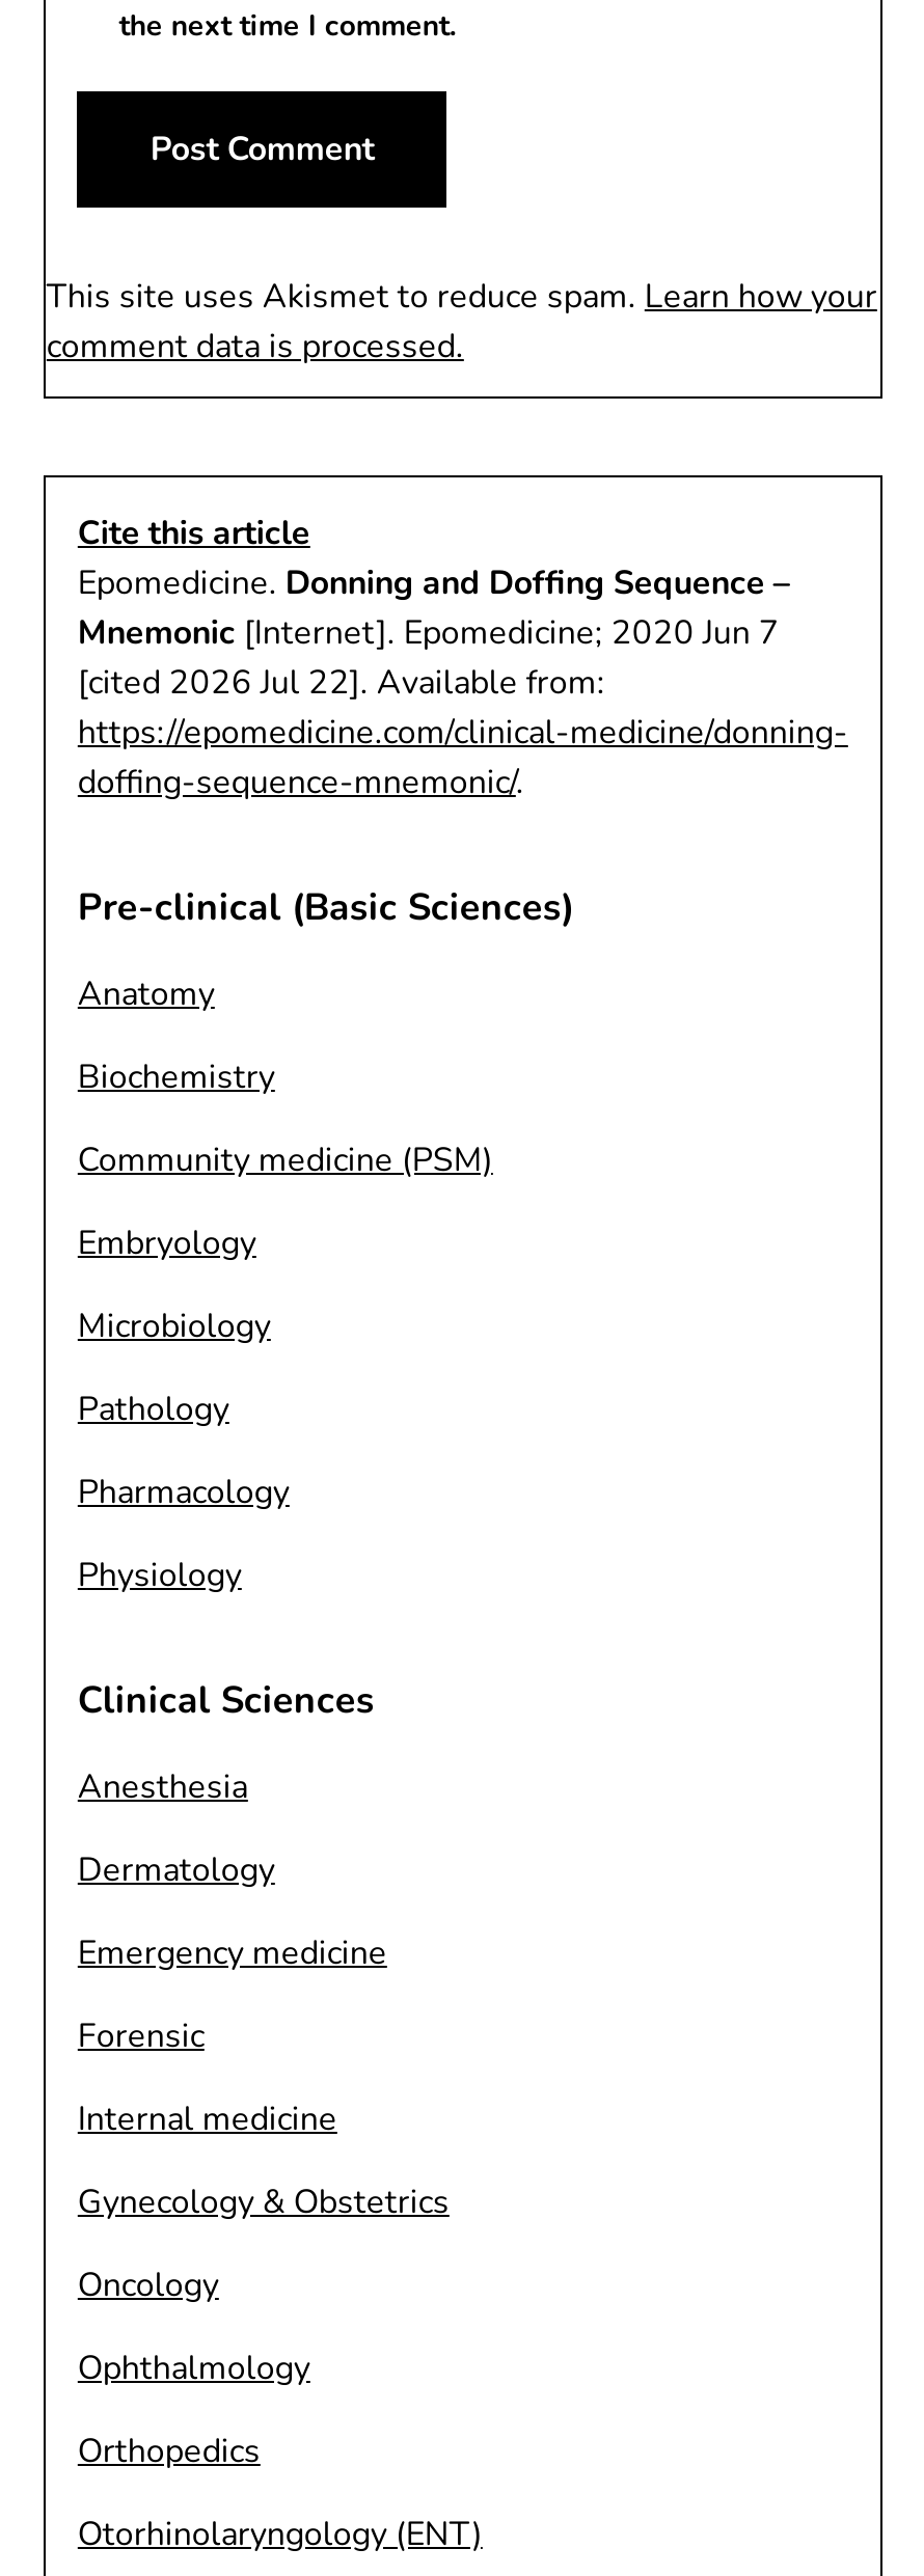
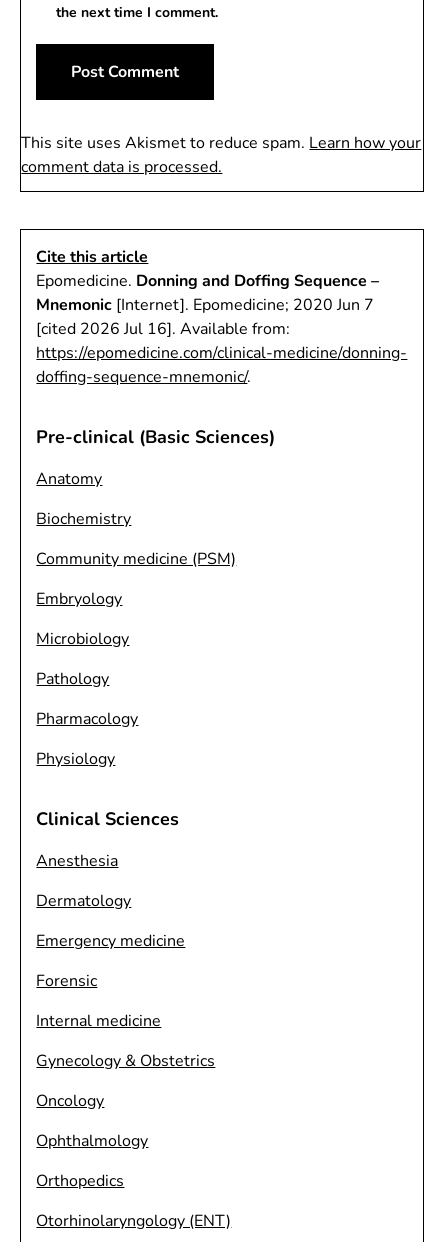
- [cited 2026 Jul 22]. Available from:
+ [cited 2026 Jul 16]. Available from:
